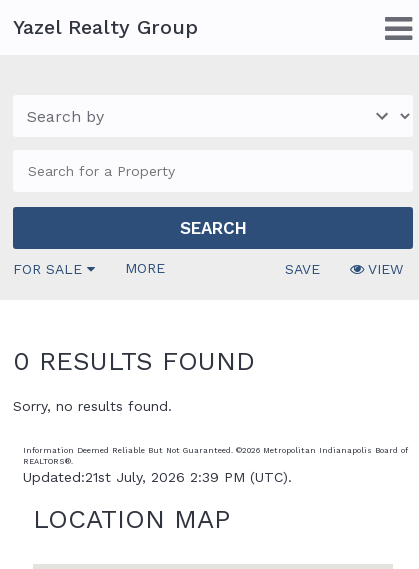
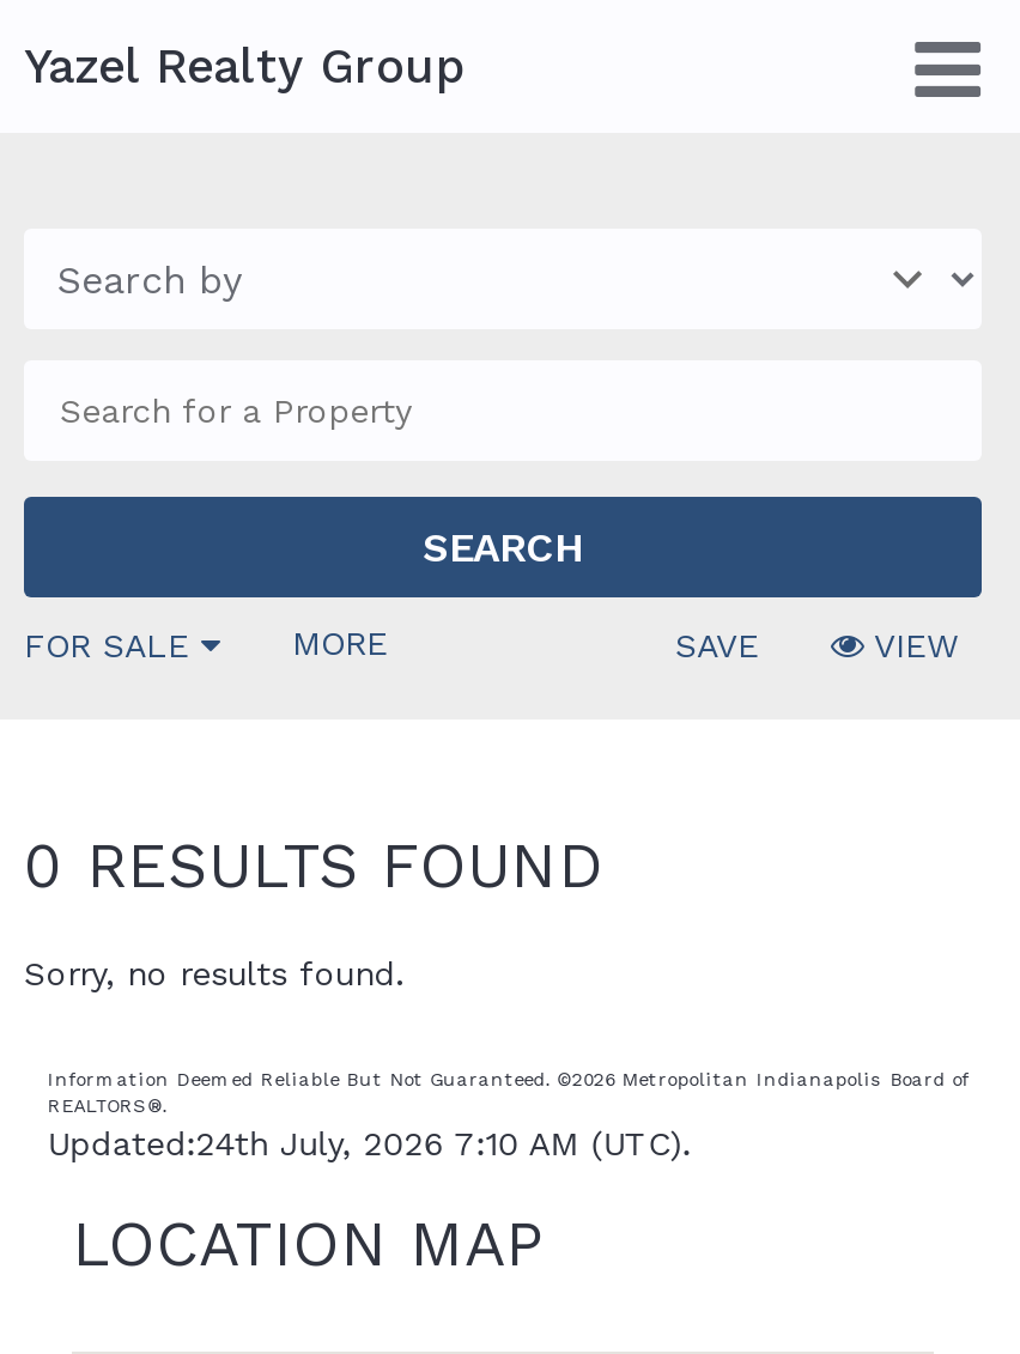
- Updated:21st July, 2026 2:39 PM (UTC).
+ Updated:24th July, 2026 7:10 AM (UTC).
